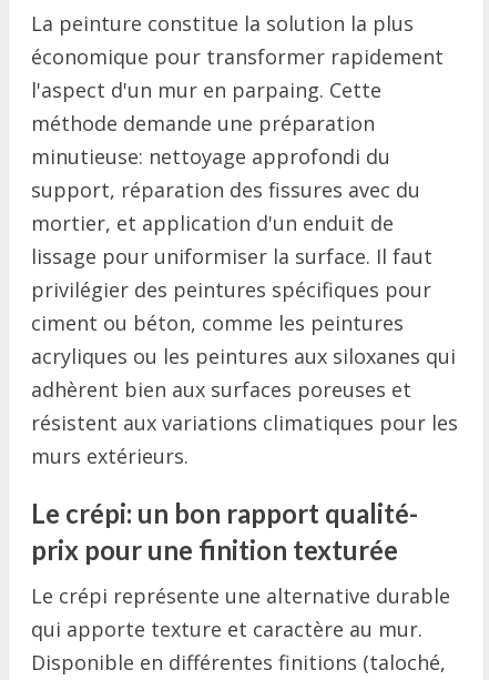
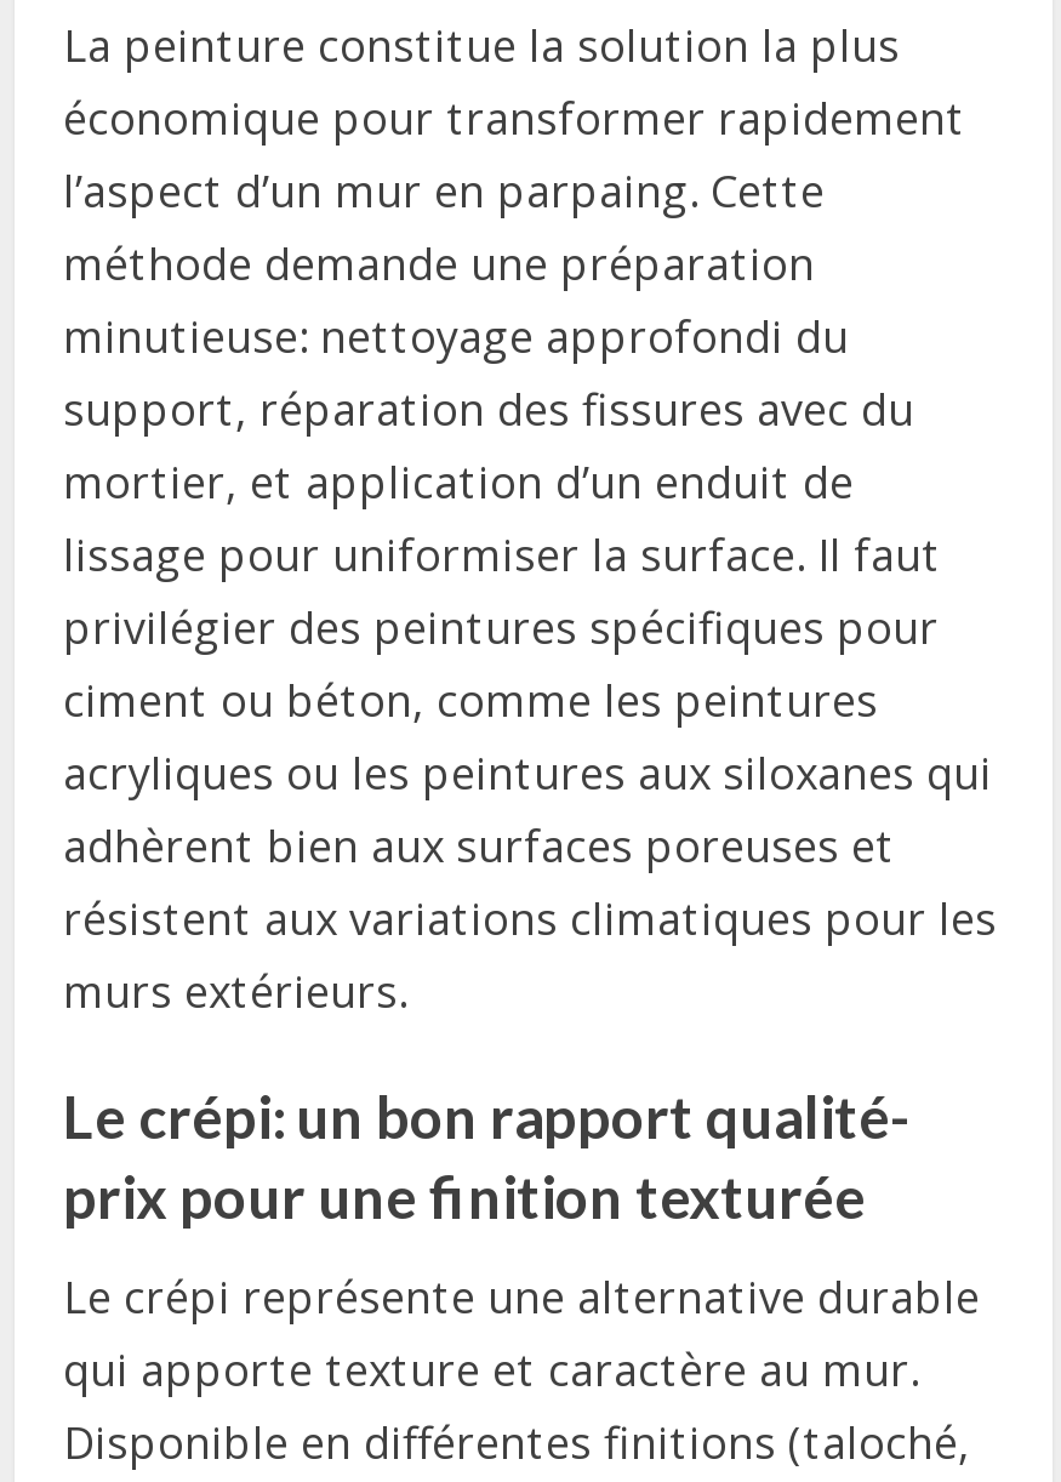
- l'aspect d'un mur en parpaing. Cette
+ l’aspect d’un mur en parpaing. Cette

- mortier, et application d'un enduit de
+ mortier, et application d’un enduit de
